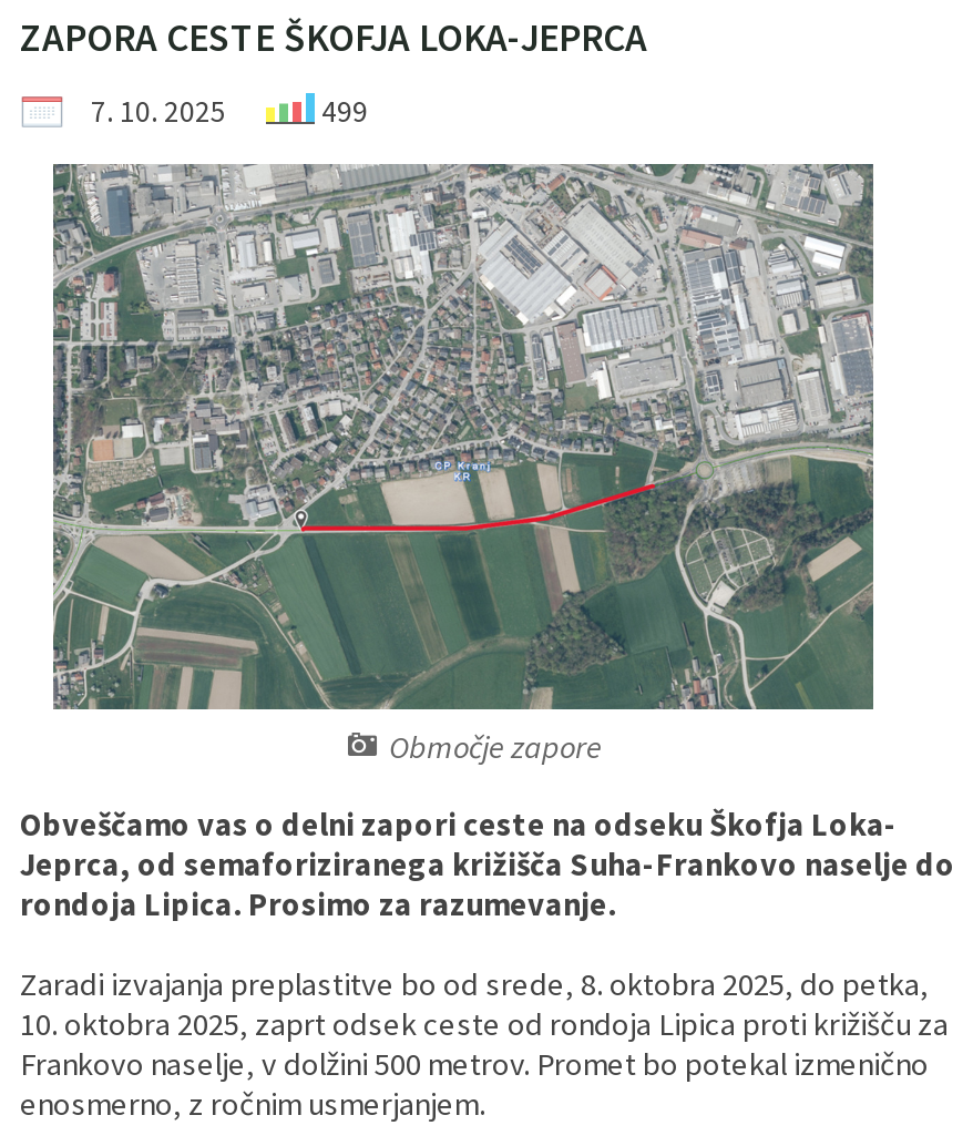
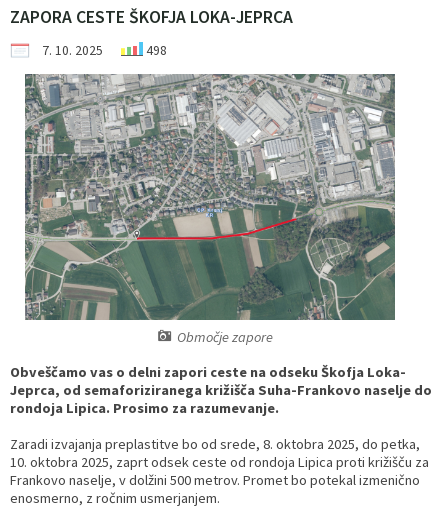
- 499
+ 498
